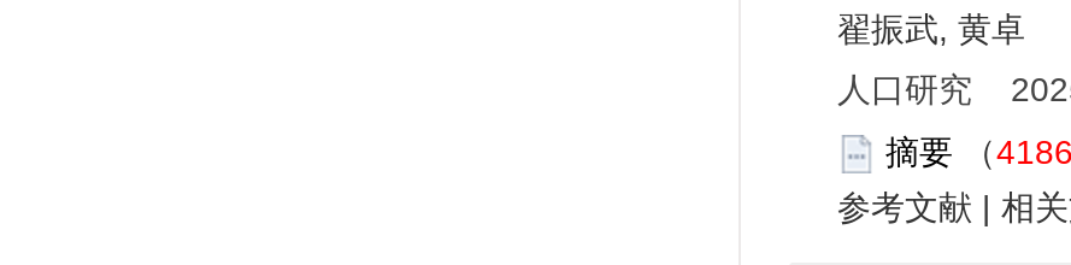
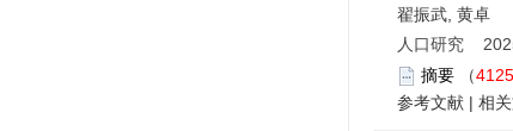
- 摘要（4186
+ 摘要（4125
